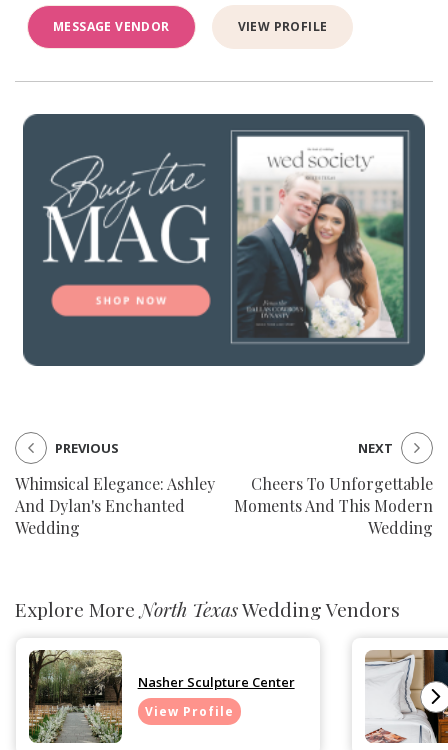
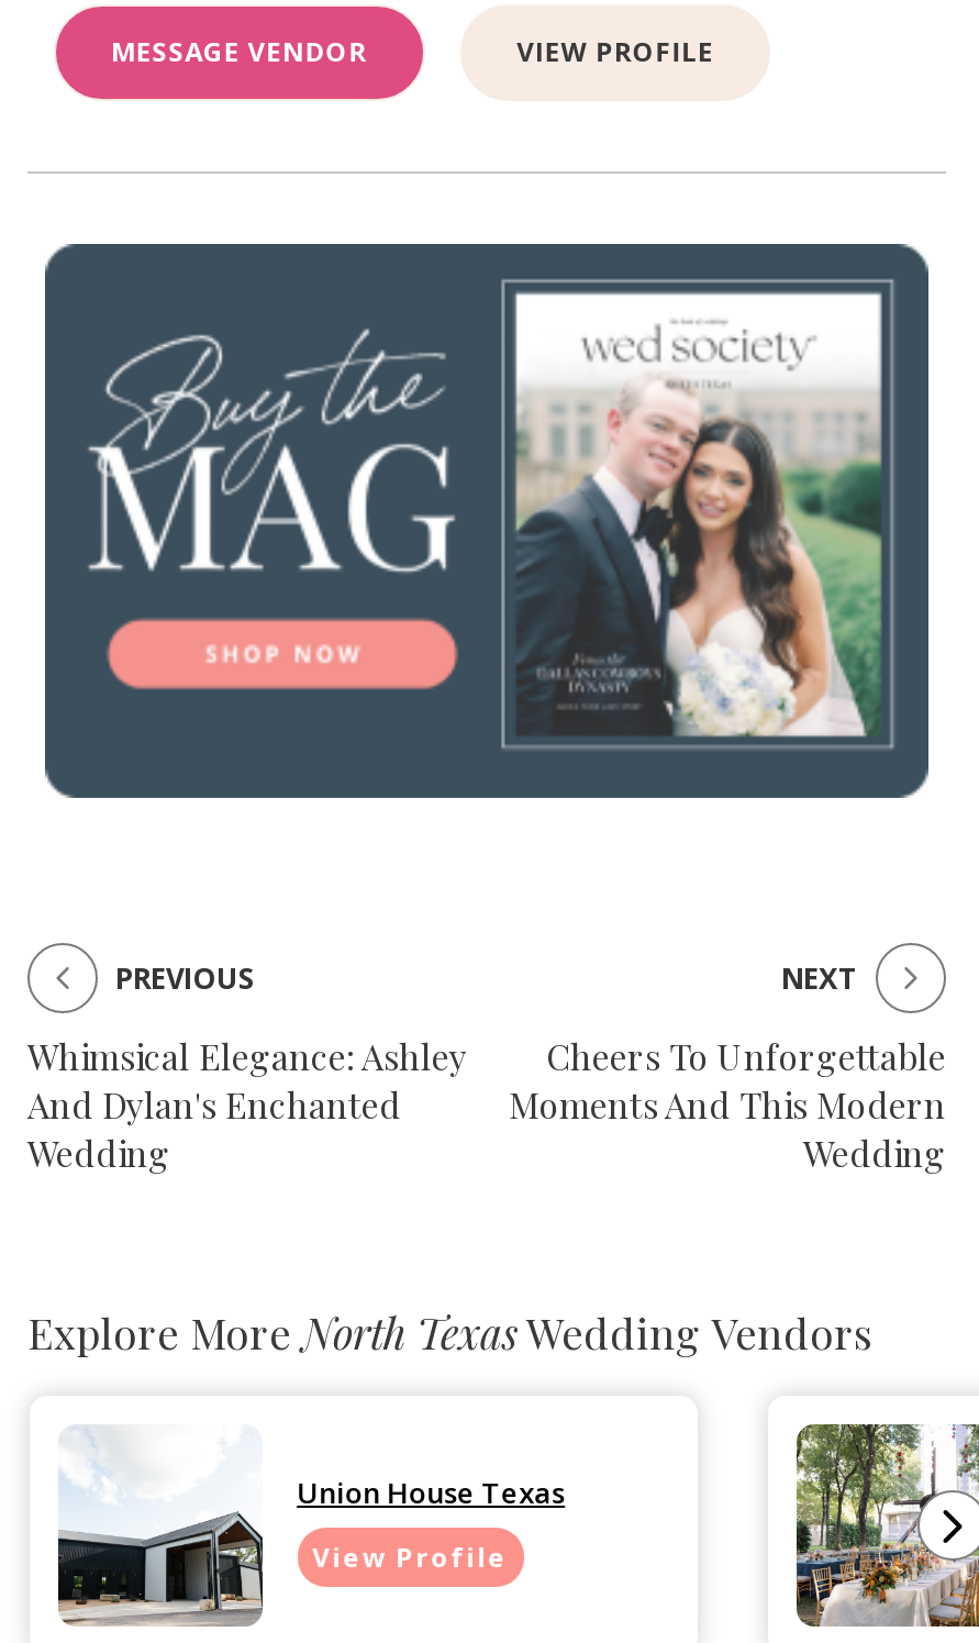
- [image]
- Nasher Sculpture Center
+ [image]
+ Union House Texas

- [image]
+ [image]
